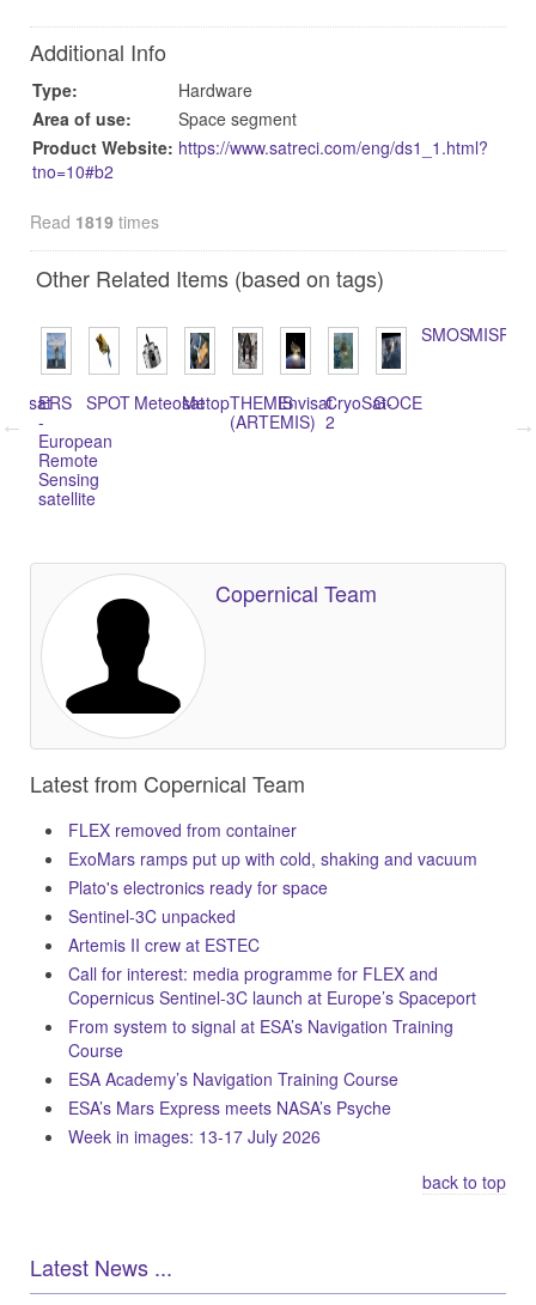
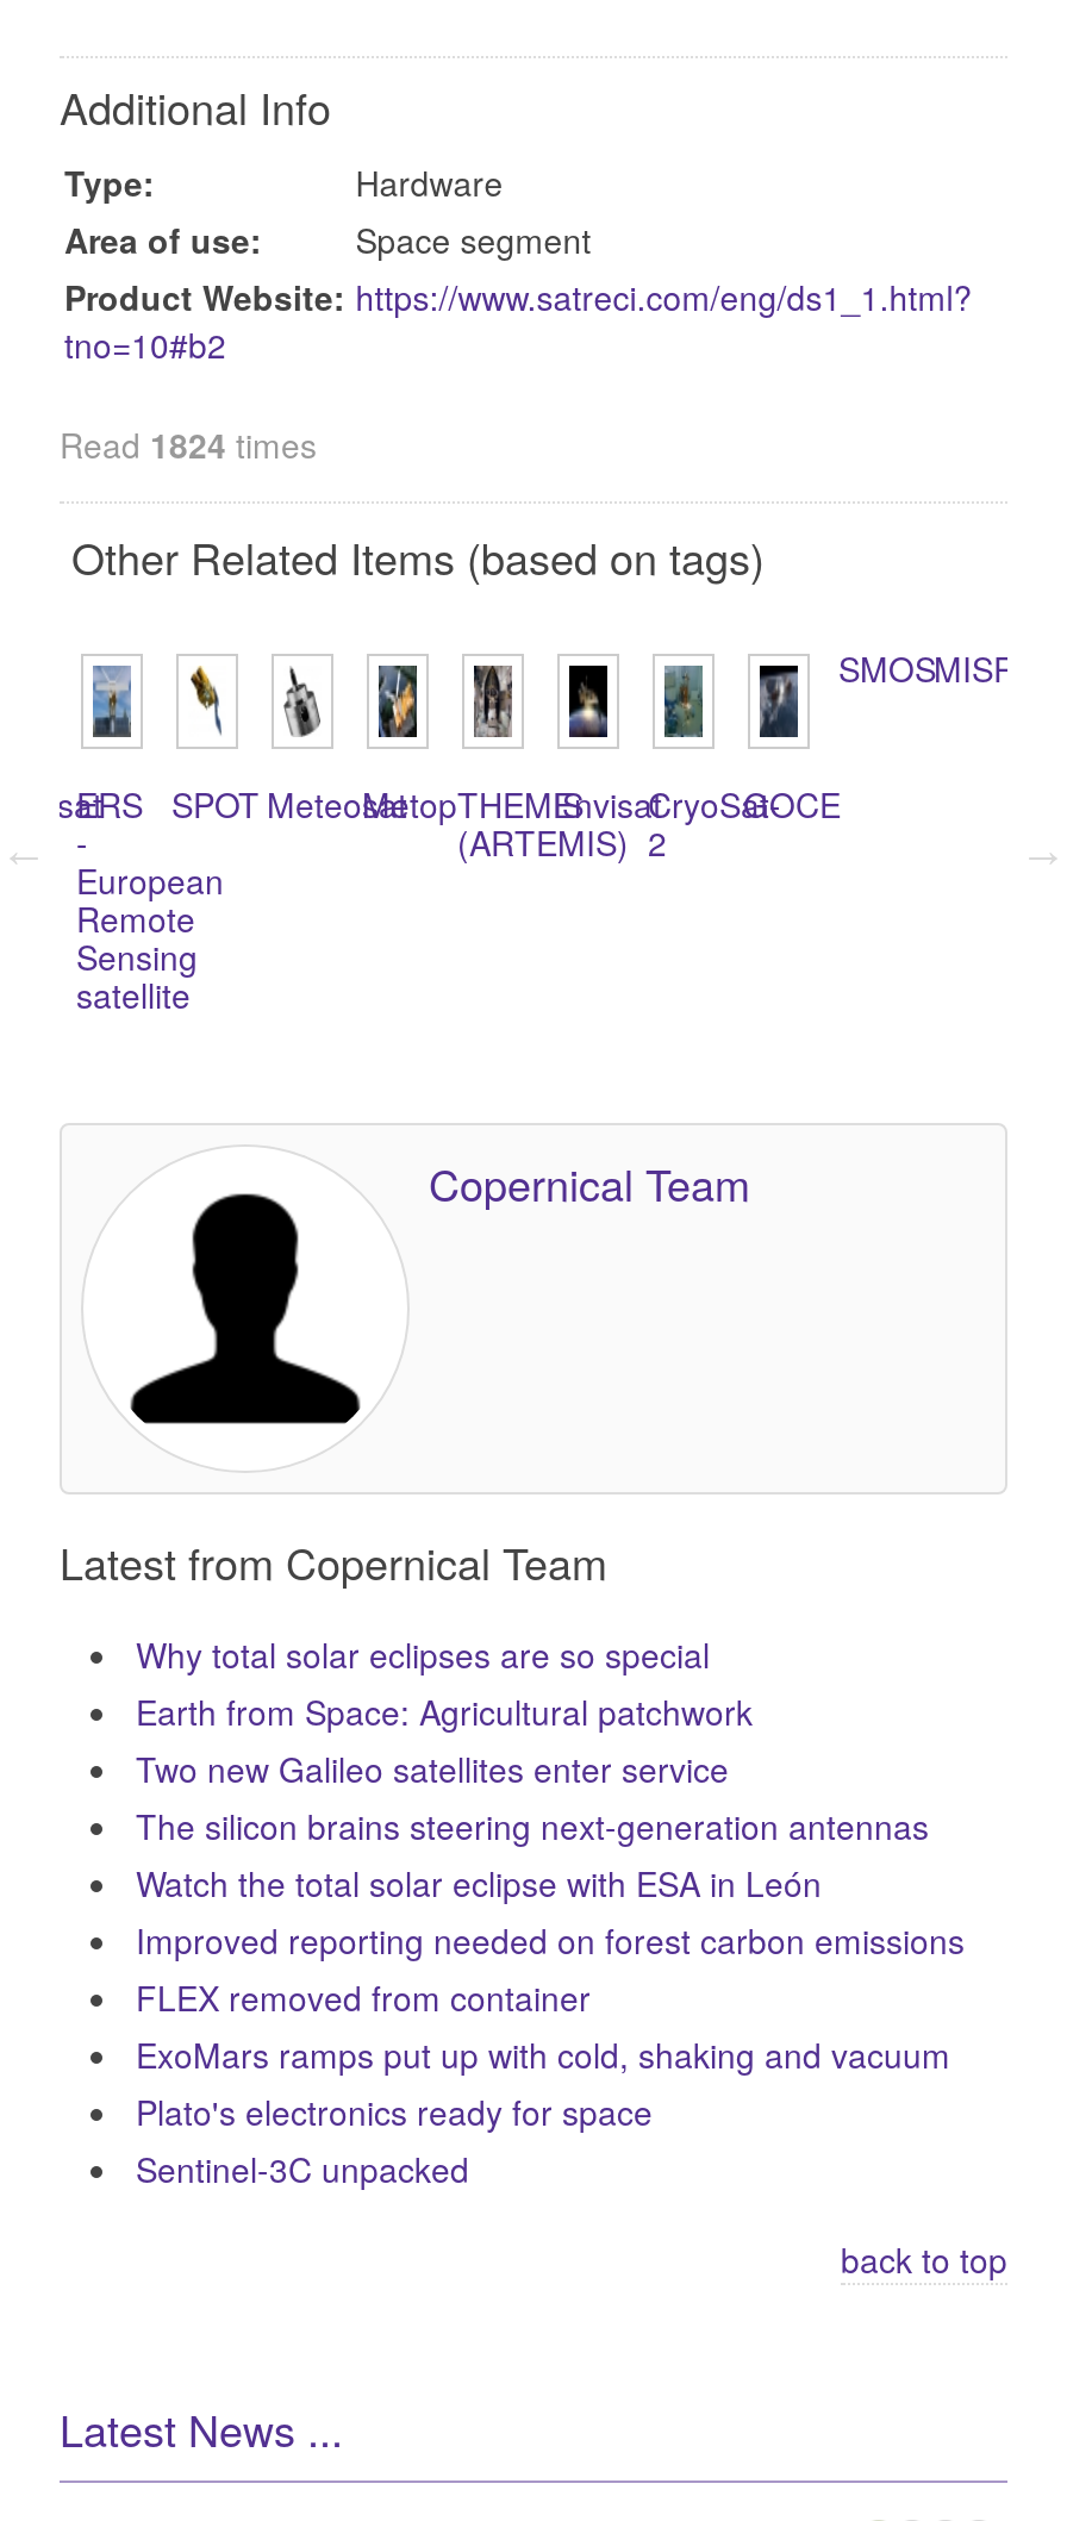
- Read 1819 times
+ Read 1824 times

+ Why total solar eclipses are so special
+ Earth from Space: Agricultural patchwork
+ Two new Galileo satellites enter service
+ The silicon brains steering next-generation antennas
+ Watch the total solar eclipse with ESA in León
+ Improved reporting needed on forest carbon emissions

moved down: FLEX removed from container | ExoMars ramps put up with cold, shaking and vacuum | Plato's electronics ready for space | Sentinel-3C unpacked

- Artemis II crew at ESTEC
- Call for interest: media programme for FLEX and
- Copernicus Sentinel-3C launch at Europe’s Spaceport
- From system to signal at ESA’s Navigation Training
- Course
- ESA Academy’s Navigation Training Course
- ESA’s Mars Express meets NASA’s Psyche
- Week in images: 13-17 July 2026
